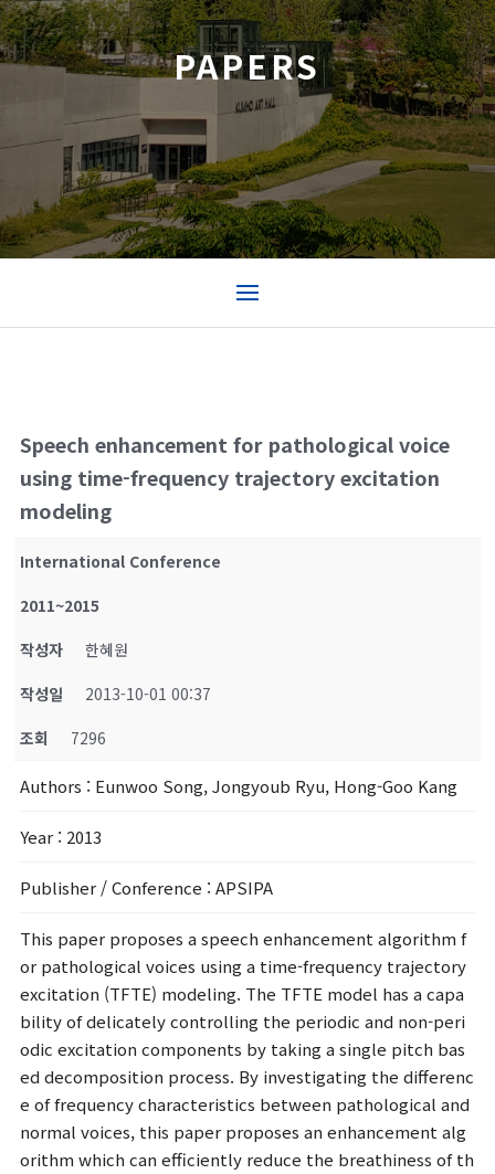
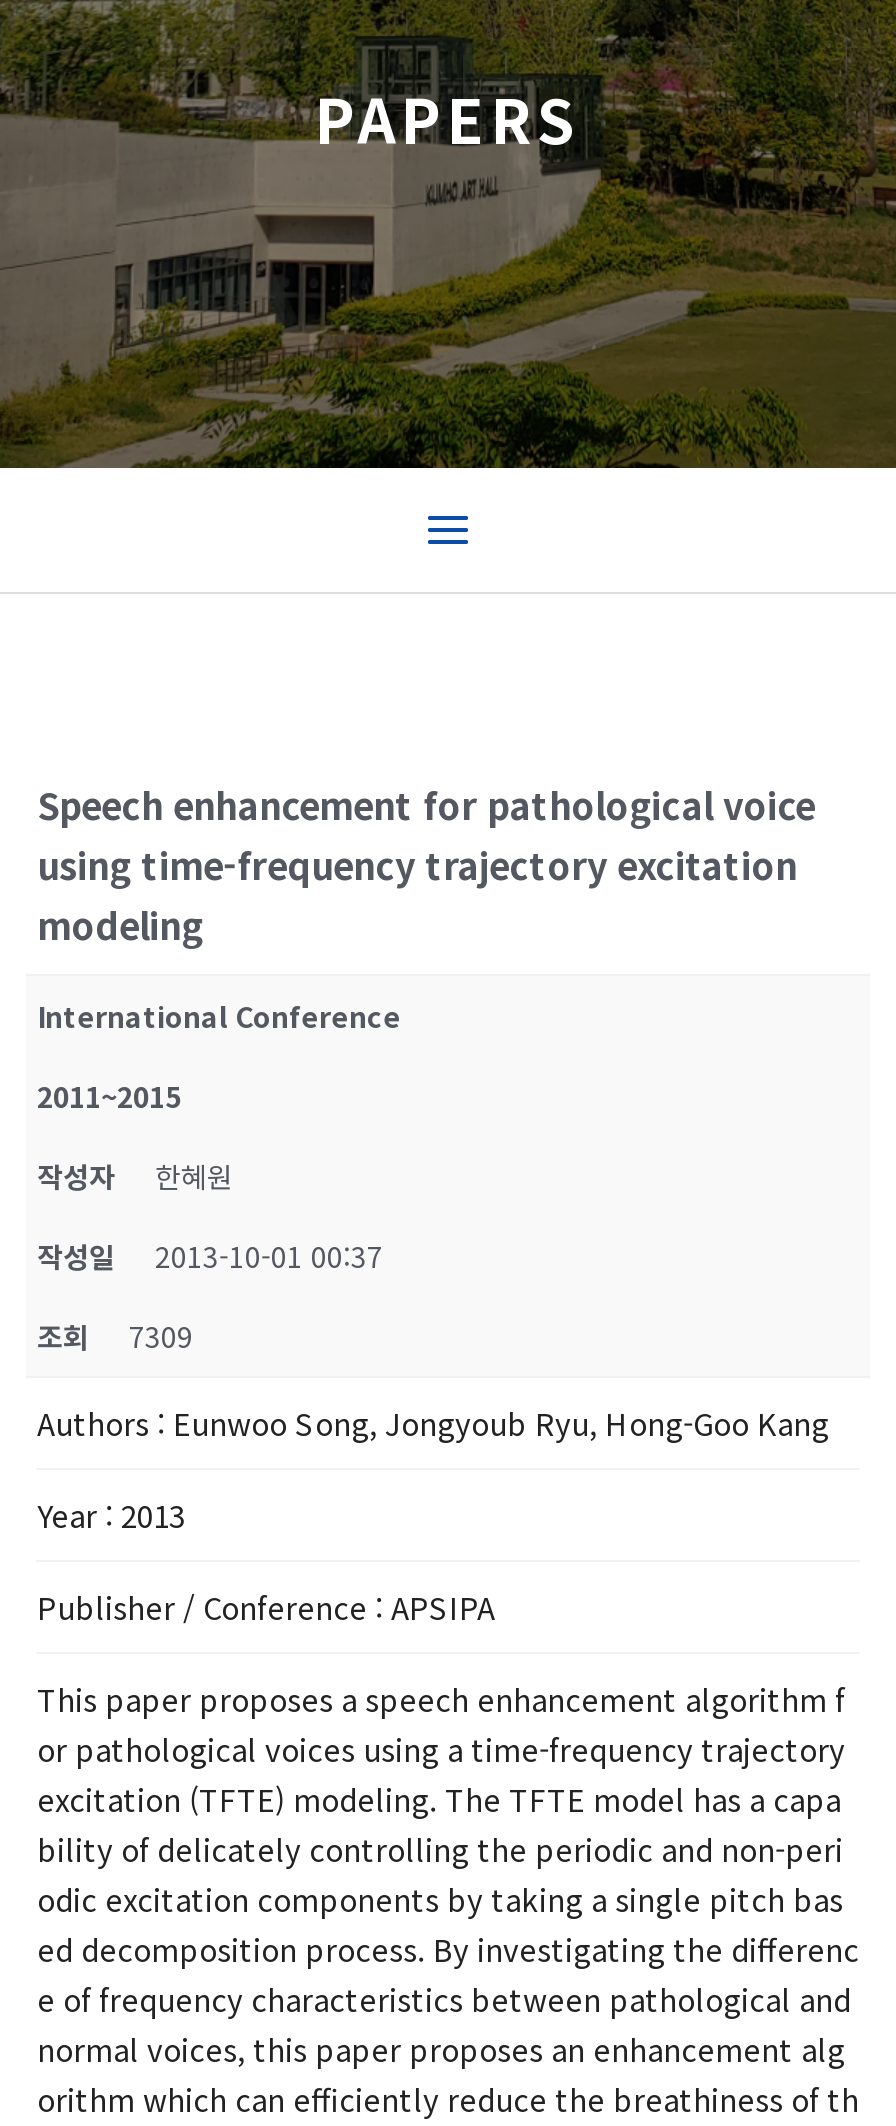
- 조회 7296
+ 조회 7309
